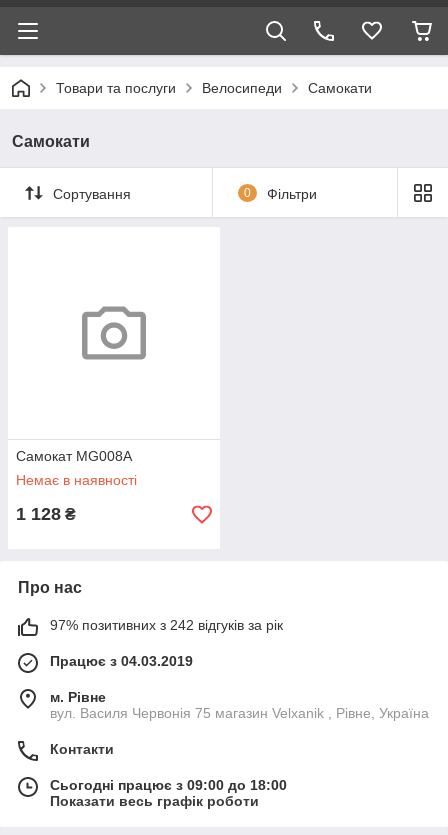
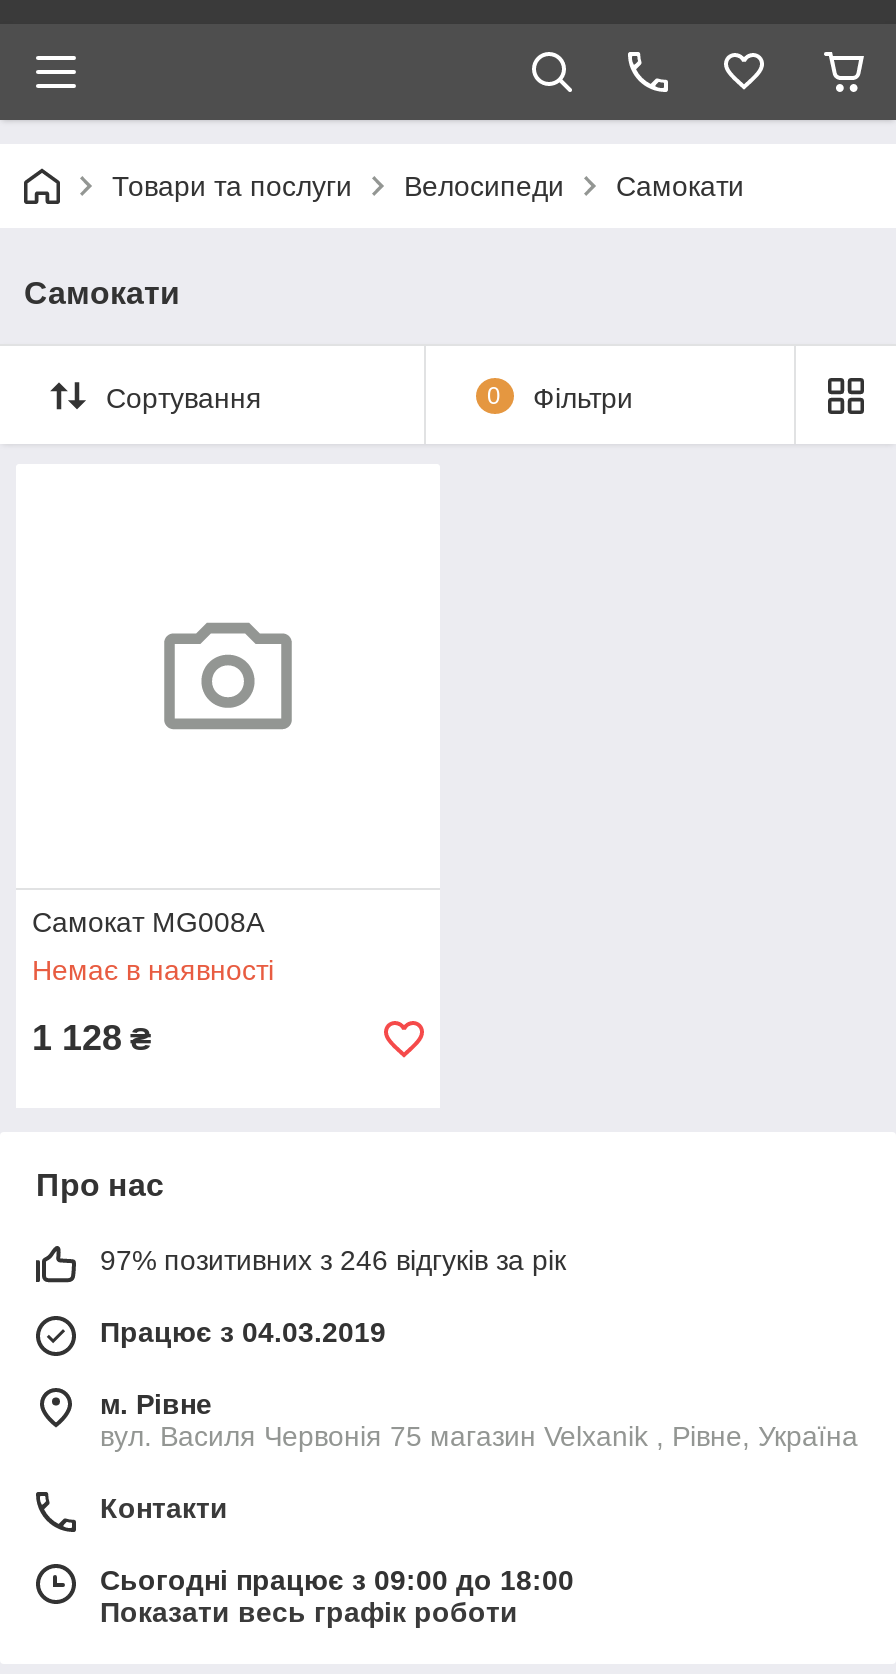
- 97% позитивних з 242 відгуків за рік
+ 97% позитивних з 246 відгуків за рік
